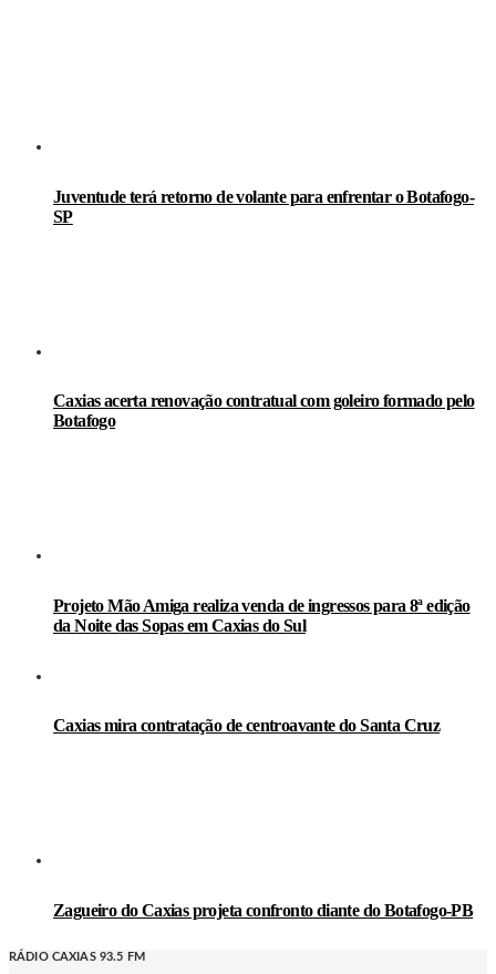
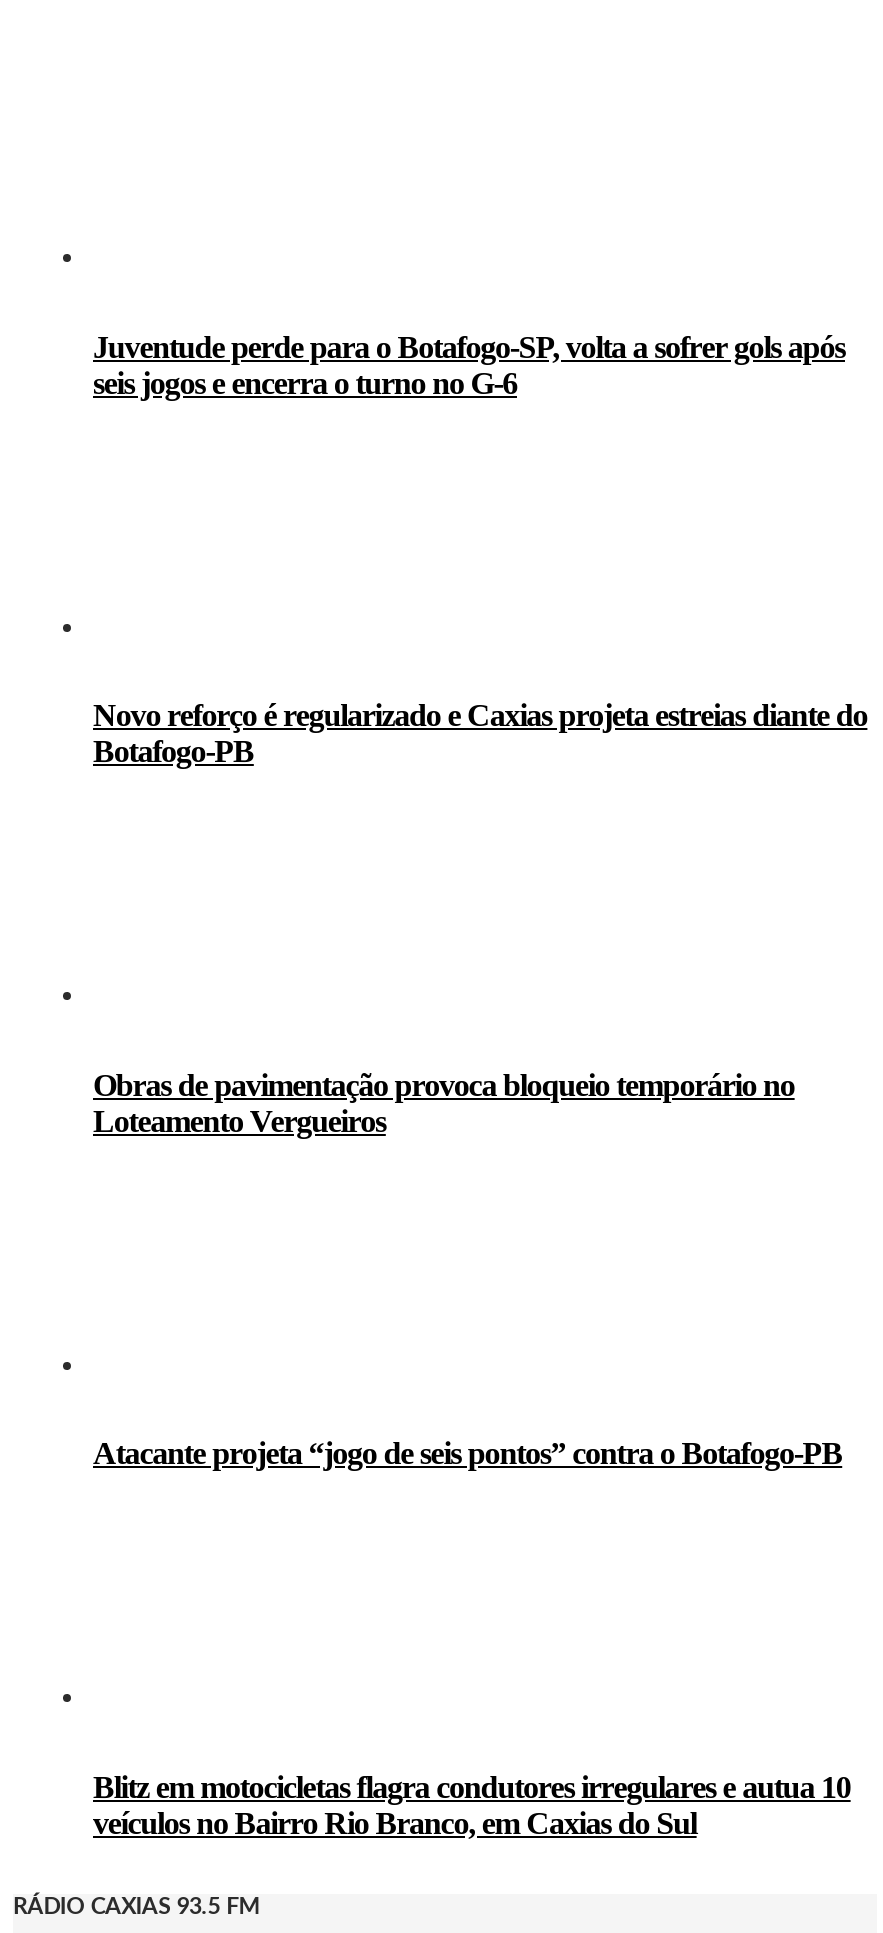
- Juventude terá retorno de volante para enfrentar o Botafogo-
- SP
+ Juventude perde para o Botafogo-SP, volta a sofrer gols após
+ seis jogos e encerra o turno no G-6

- Caxias acerta renovação contratual com goleiro formado pelo
- Botafogo
+ Novo reforço é regularizado e Caxias projeta estreias diante do
+ Botafogo-PB

- Projeto Mão Amiga realiza venda de ingressos para 8ª edição
- da Noite das Sopas em Caxias do Sul
+ Obras de pavimentação provoca bloqueio temporário no
+ Loteamento Vergueiros

- Caxias mira contratação de centroavante do Santa Cruz
+ Atacante projeta “jogo de seis pontos” contra o Botafogo-PB

- Zagueiro do Caxias projeta confronto diante do Botafogo-PB
+ Blitz em motocicletas flagra condutores irregulares e autua 10
+ veículos no Bairro Rio Branco, em Caxias do Sul
